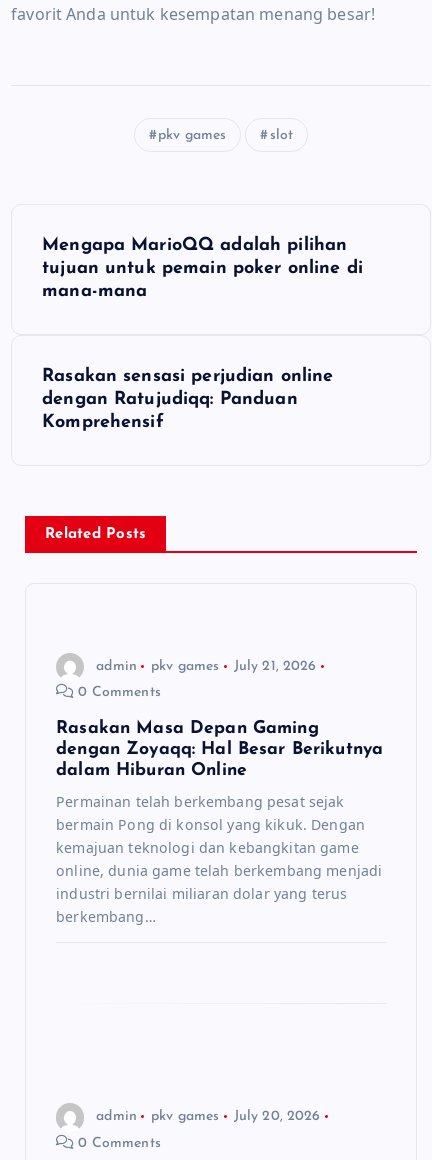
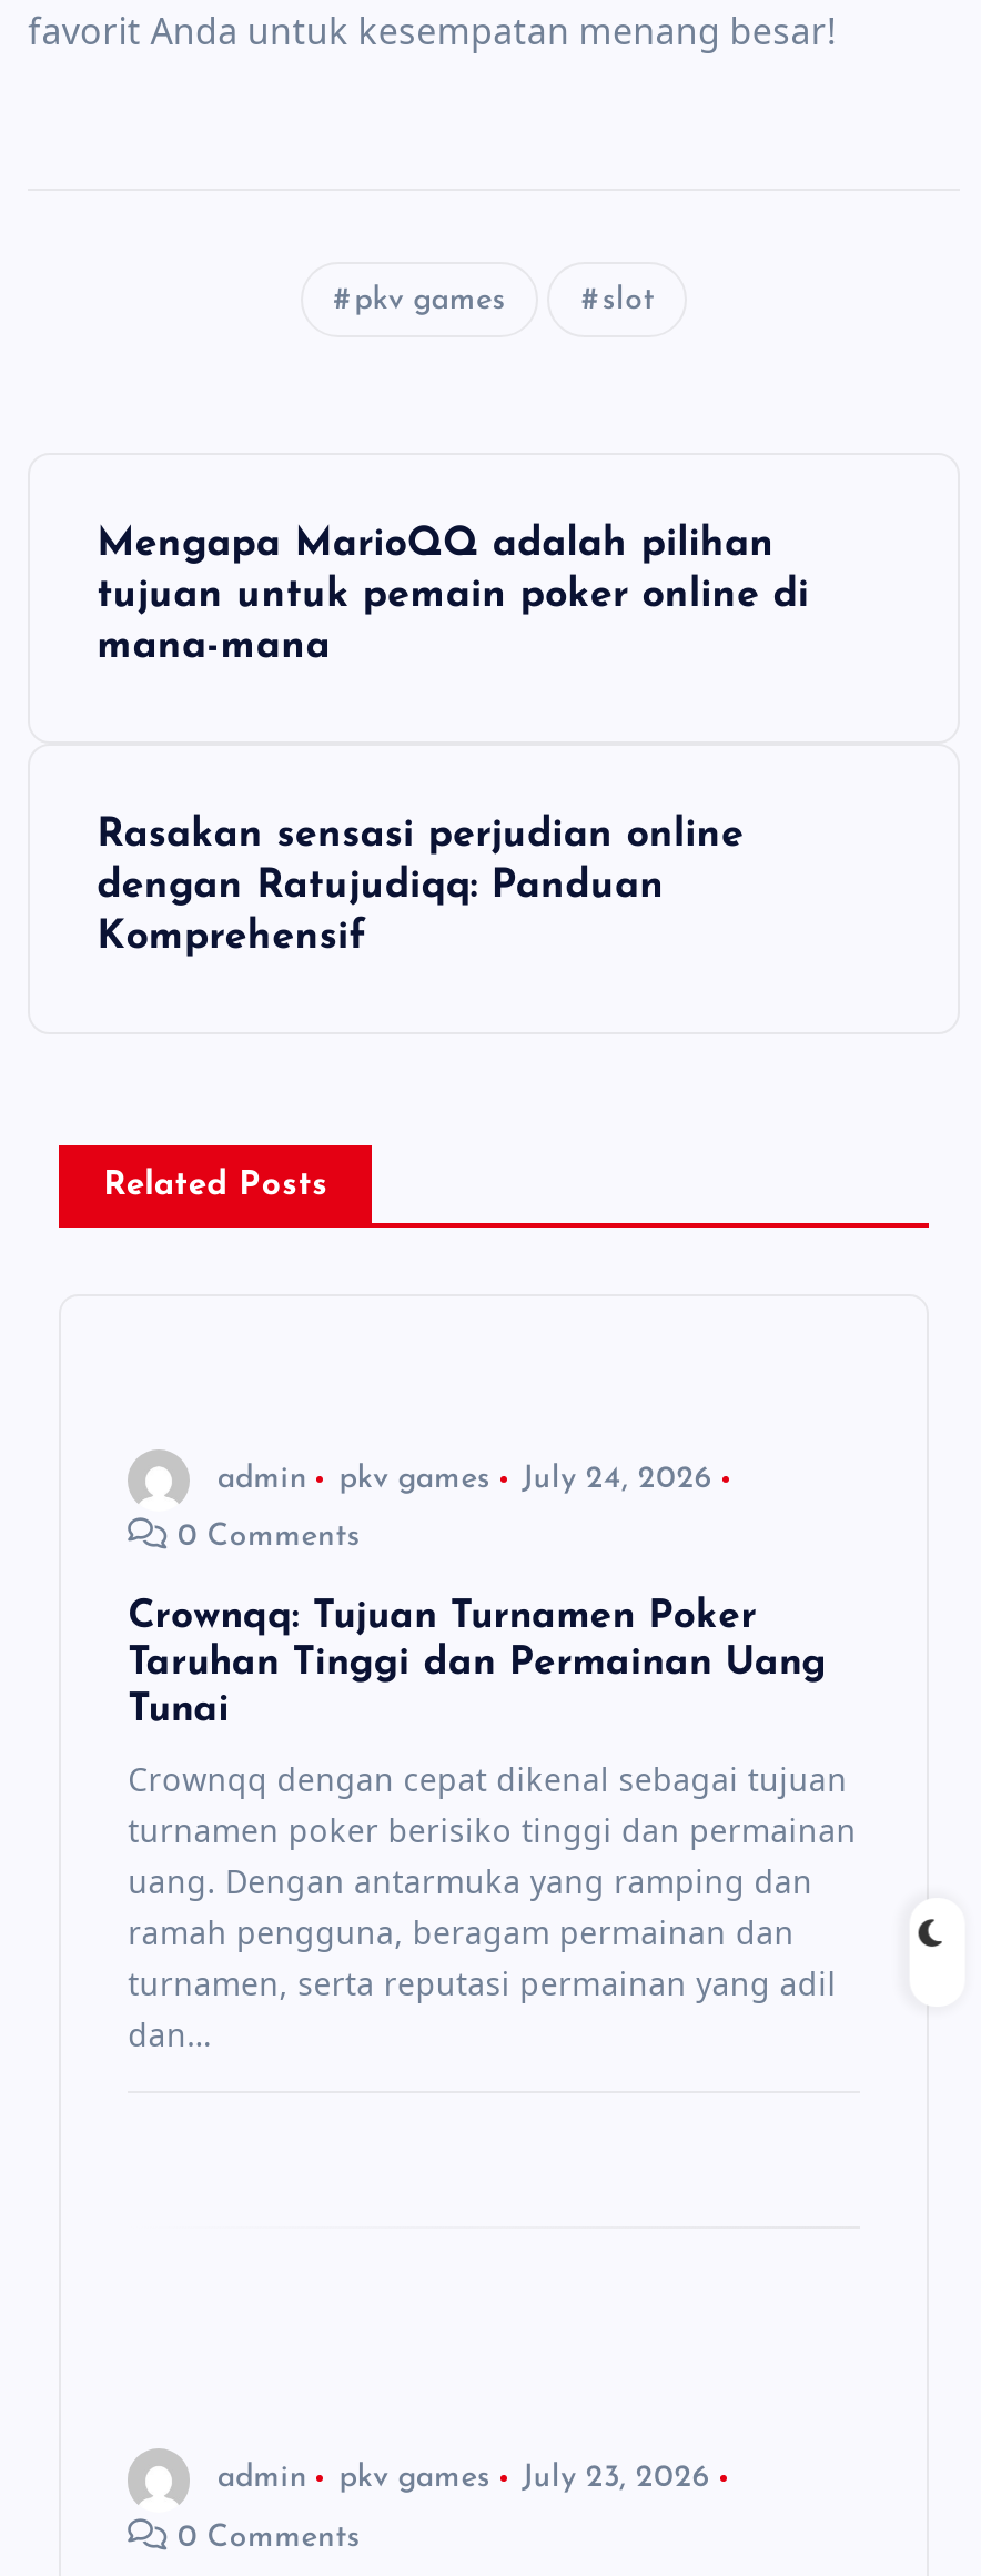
- admin pkv games July 21, 2026
+ admin pkv games July 24, 2026

- Rasakan Masa Depan Gaming
- dengan Zoyaqq: Hal Besar Berikutnya
- dalam Hiburan Online
+ Crownqq: Tujuan Turnamen Poker
+ Taruhan Tinggi dan Permainan Uang
+ Tunai

- Permainan telah berkembang pesat sejak
- bermain Pong di konsol yang kikuk. Dengan
- kemajuan teknologi dan kebangkitan game
- online, dunia game telah berkembang menjadi
- industri bernilai miliaran dolar yang terus
- berkembang…
+ Crownqq dengan cepat dikenal sebagai tujuan
+ turnamen poker berisiko tinggi dan permainan
+ uang. Dengan antarmuka yang ramping dan
+ ramah pengguna, beragam permainan dan
+ turnamen, serta reputasi permainan yang adil
+ dan…

- admin pkv games July 20, 2026
+ admin pkv games July 23, 2026
